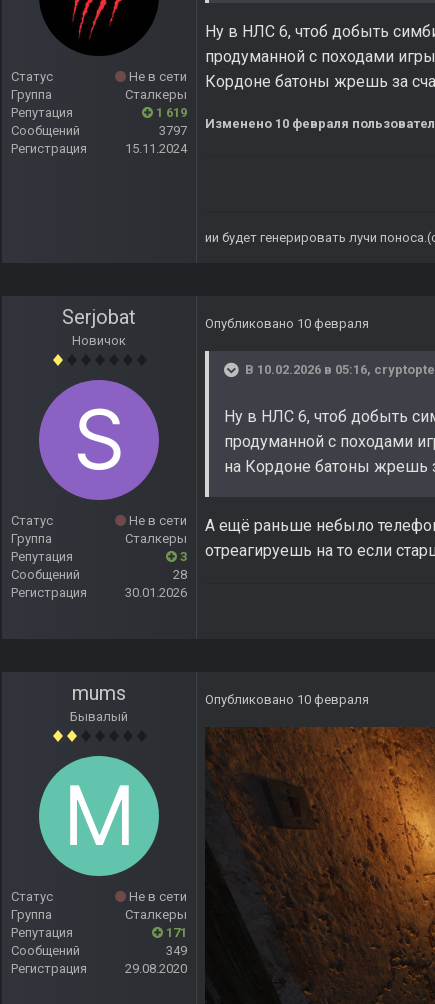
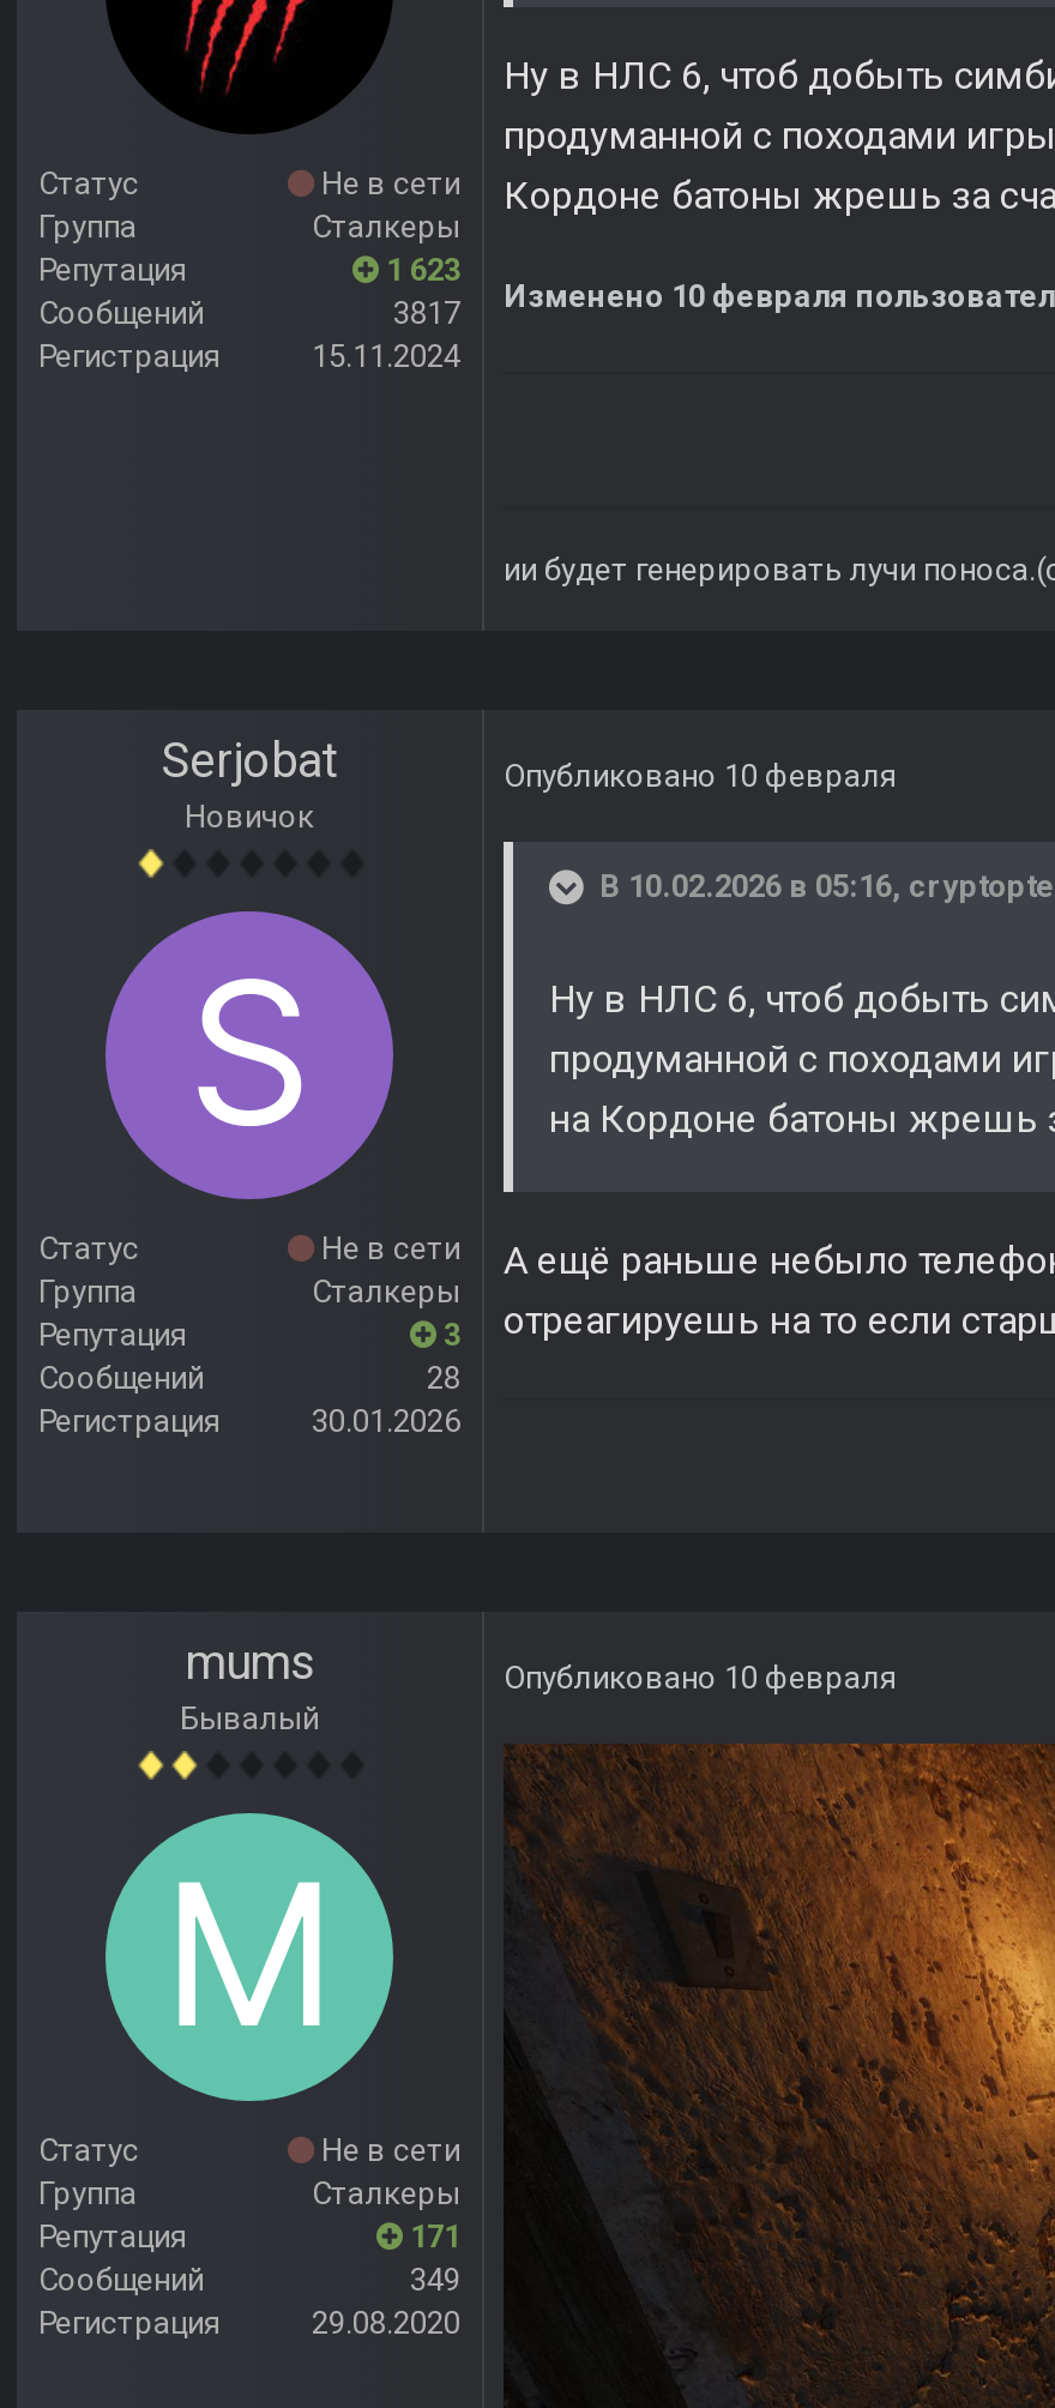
- 1 619
+ 1 623

- 3797
+ 3817
